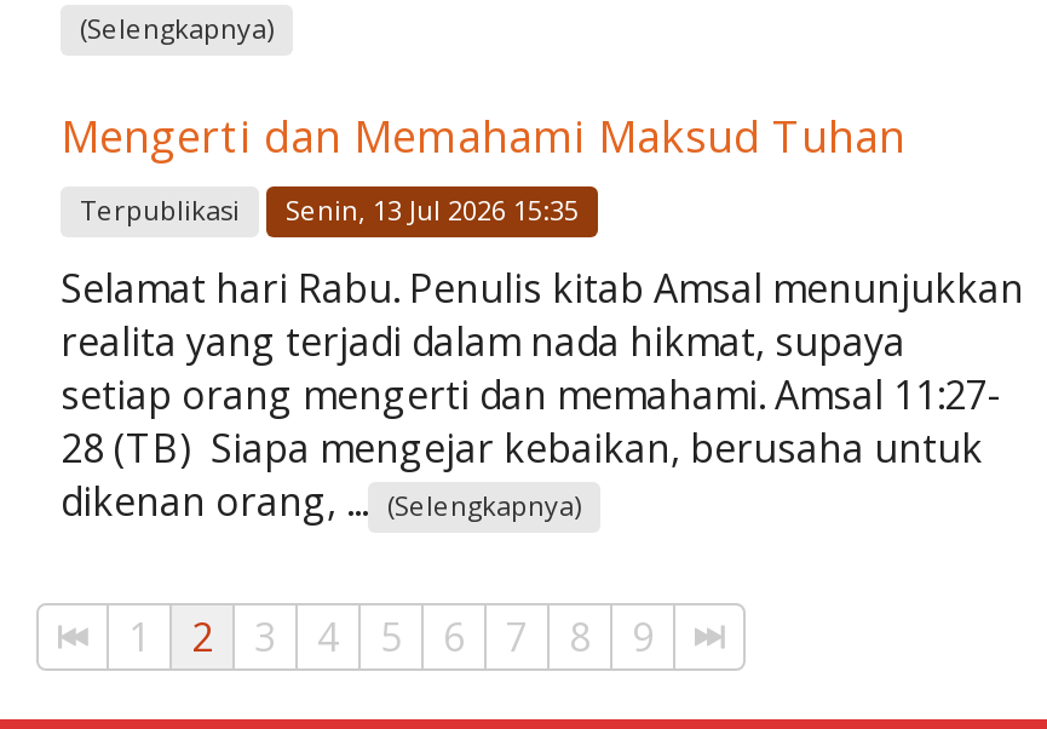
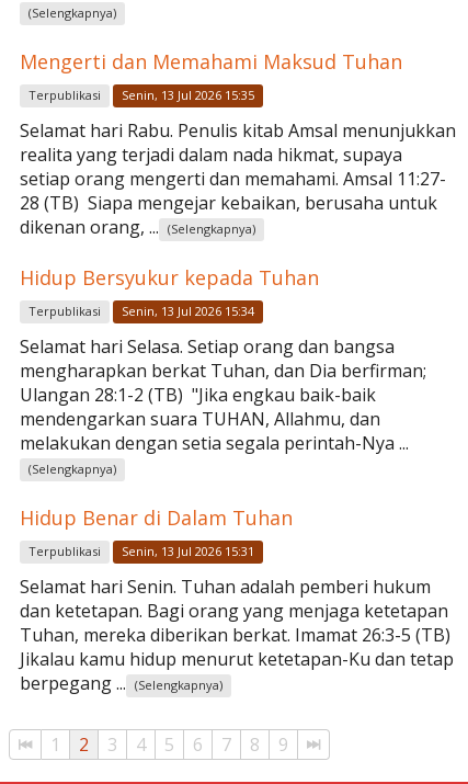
+ Hidup Bersyukur kepada Tuhan
+ Terpublikasi
+ Senin, 13 Jul 2026 15:34
+ Selamat hari Selasa. Setiap orang dan bangsa
+ mengharapkan berkat Tuhan, dan Dia berfirman;
+ Ulangan 28:1-2 (TB) "Jika engkau baik-baik
+ mendengarkan suara TUHAN, Allahmu, dan
+ melakukan dengan setia segala perintah-Nya ...
+ (Selengkapnya)
+ Hidup Benar di Dalam Tuhan
+ Terpublikasi
+ Senin, 13 Jul 2026 15:31
+ Selamat hari Senin. Tuhan adalah pemberi hukum
+ dan ketetapan. Bagi orang yang menjaga ketetapan
+ Tuhan, mereka diberikan berkat. Imamat 26:3-5 (TB)
+ Jikalau kamu hidup menurut ketetapan-Ku dan tetap
+ berpegang ... (Selengkapnya)
